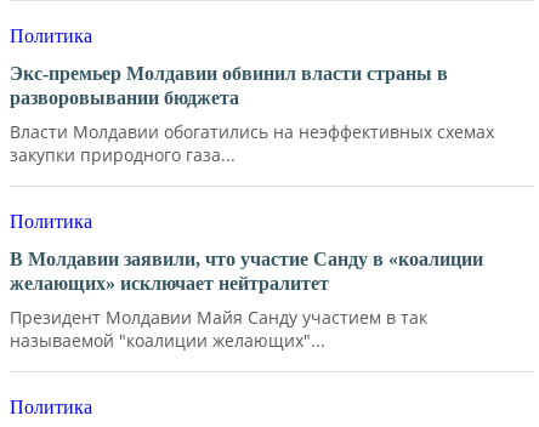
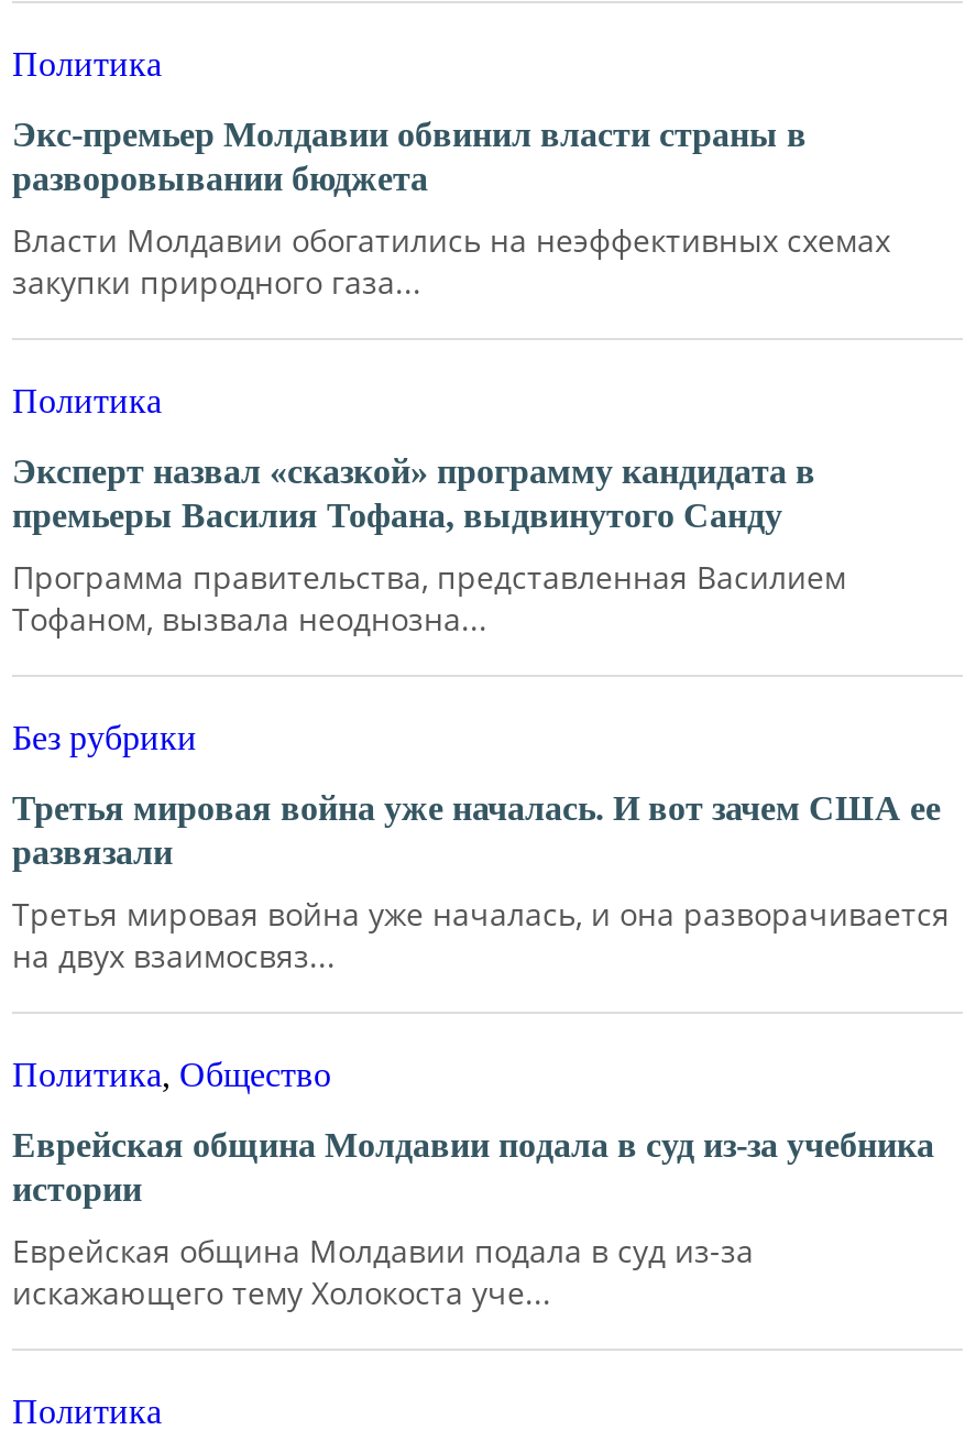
- В Молдавии заявили, что участие Санду в «коалиции
- желающих» исключает нейтралитет
- Президент Молдавии Майя Санду участием в так
- называемой "коалиции желающих"...
+ Эксперт назвал «сказкой» программу кандидата в
+ премьеры Василия Тофана, выдвинутого Санду
+ Программа правительства, представленная Василием
+ Тофаном, вызвала неоднозна...
+ Без рубрики
+ Третья мировая война уже началась. И вот зачем США ее
+ развязали
+ Третья мировая война уже началась, и она разворачивается
+ на двух взаимосвяз...
+ Политика, Общество
+ Еврейская община Молдавии подала в суд из-за учебника
+ истории
+ Еврейская община Молдавии подала в суд из-за
+ искажающего тему Холокоста уче...
